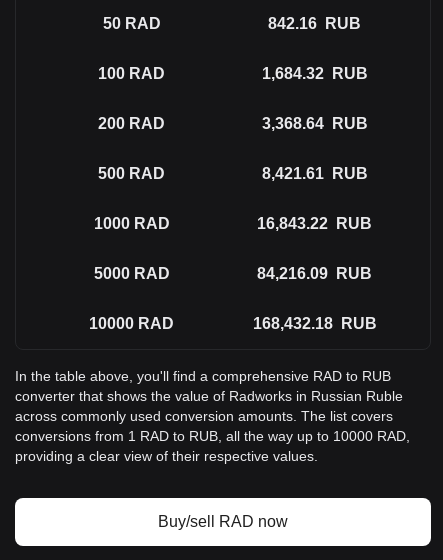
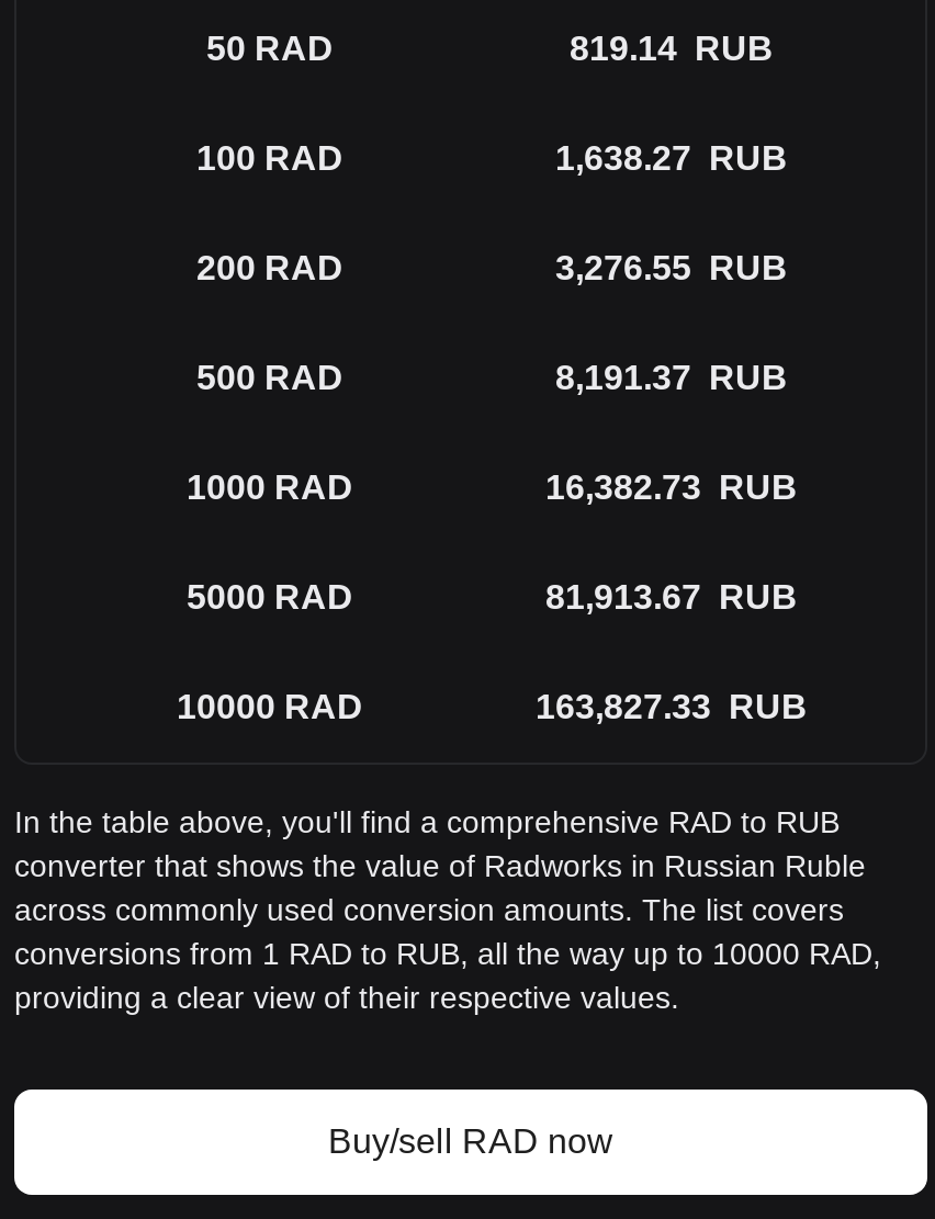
- 842.16 RUB
+ 819.14 RUB

- 1,684.32 RUB
+ 1,638.27 RUB

- 3,368.64 RUB
+ 3,276.55 RUB

- 8,421.61 RUB
+ 8,191.37 RUB

- 16,843.22 RUB
+ 16,382.73 RUB

- 84,216.09 RUB
+ 81,913.67 RUB

- 168,432.18 RUB
+ 163,827.33 RUB
